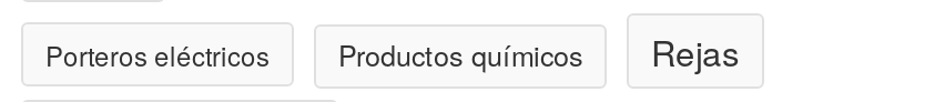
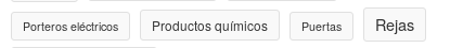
+ Puertas
